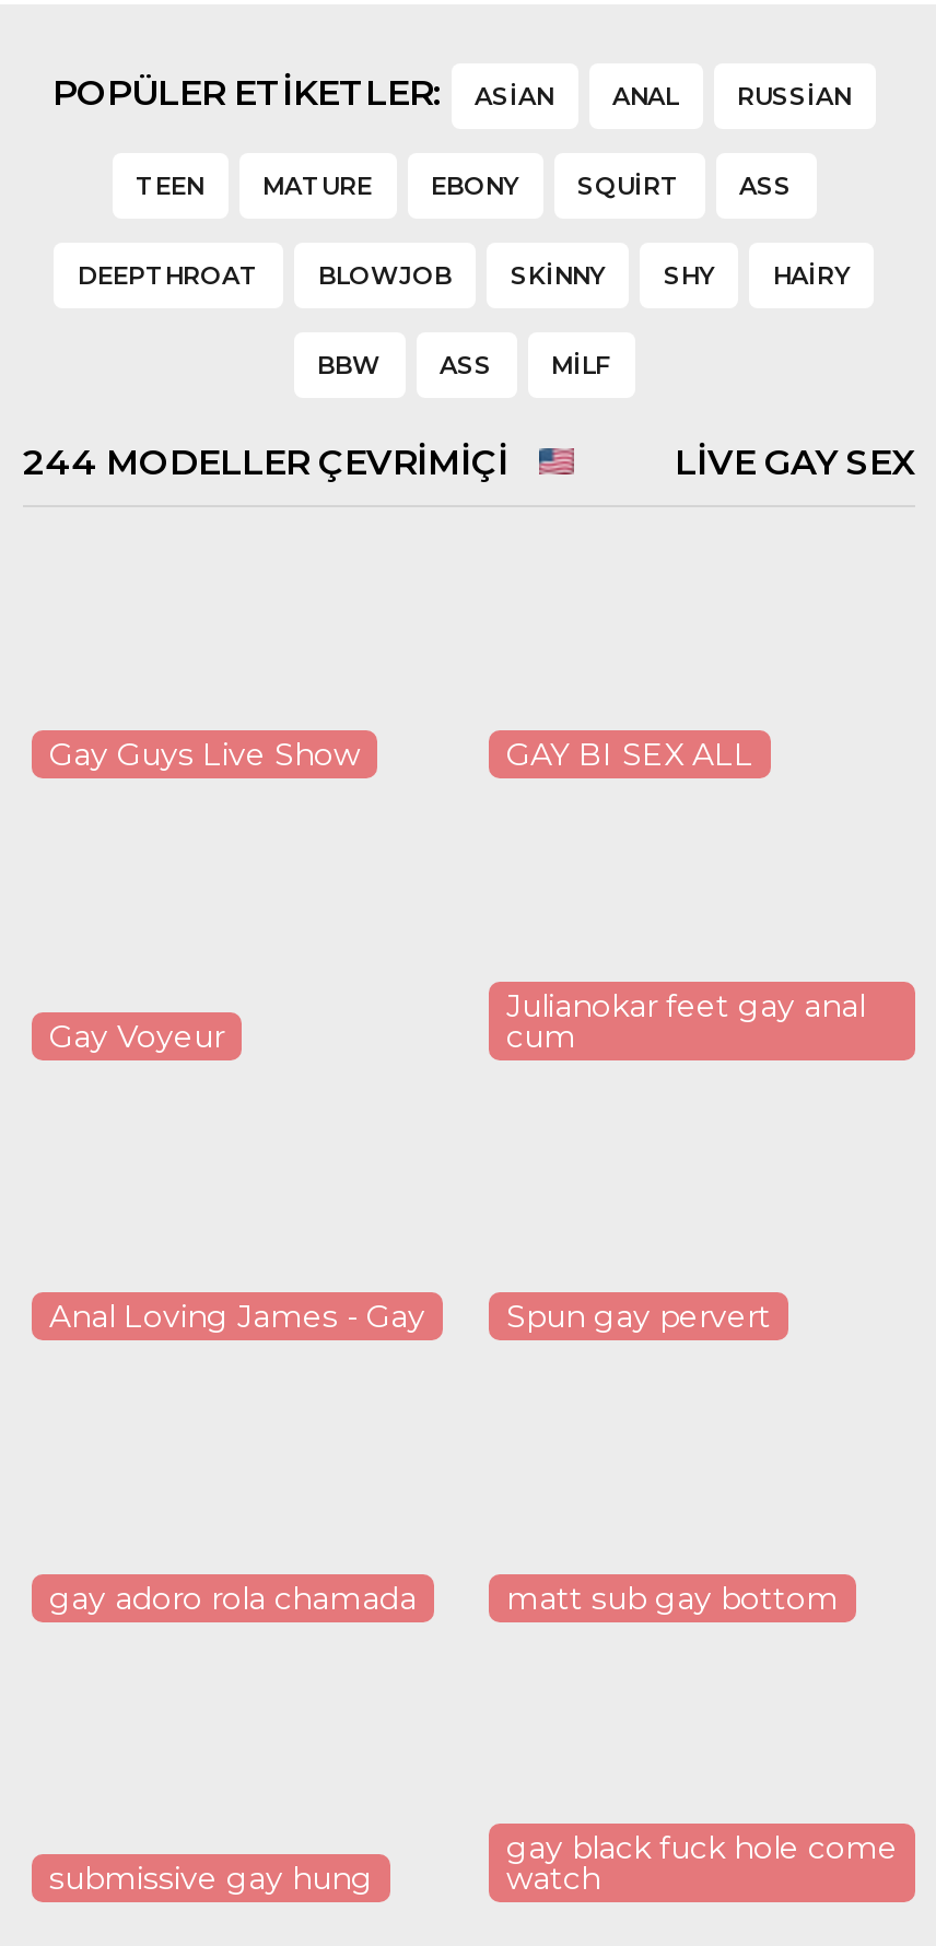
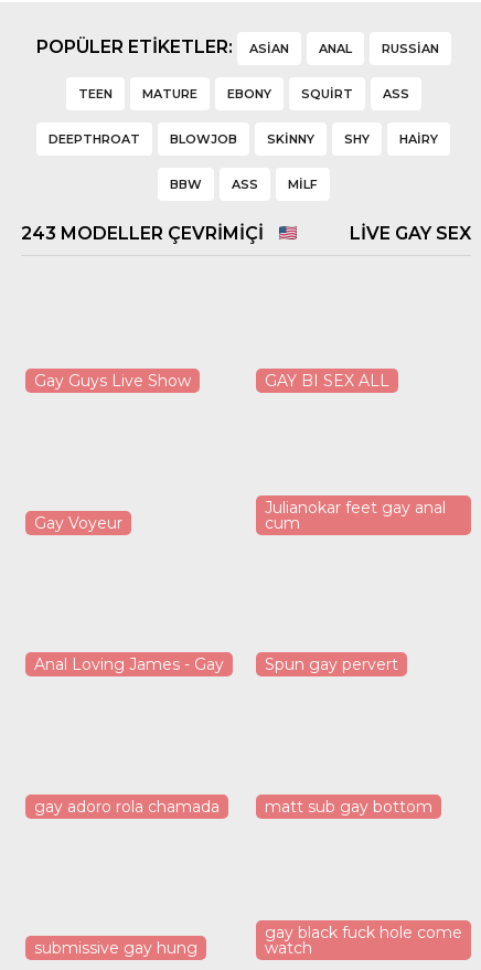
- 244 MODELLER ÇEVRIMIÇI
+ 243 MODELLER ÇEVRIMIÇI
